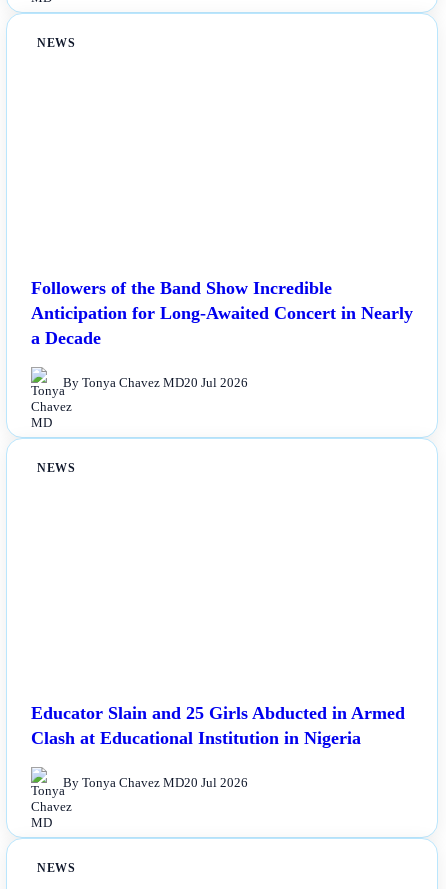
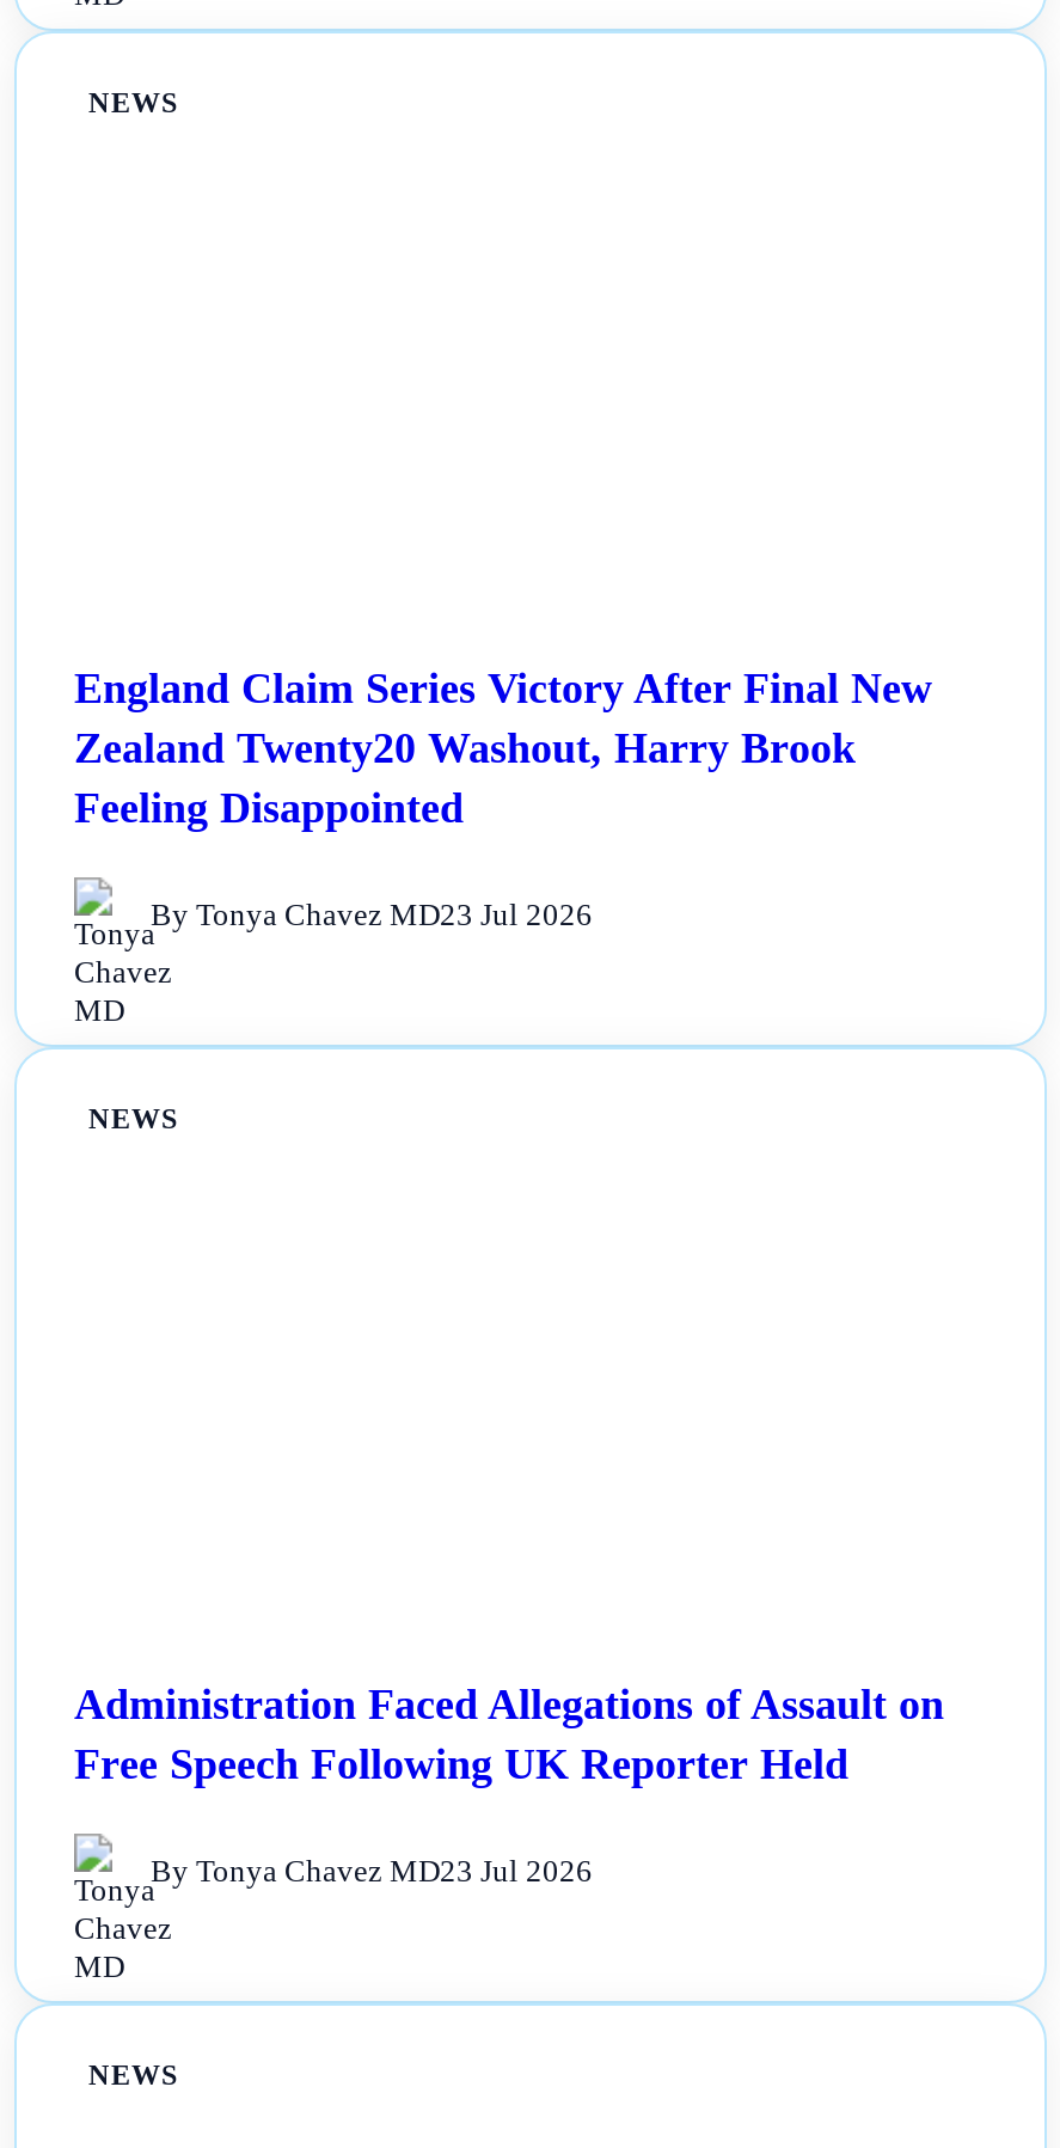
- Followers of the Band Show Incredible
- Anticipation for Long-Awaited Concert in Nearly
- a Decade
+ England Claim Series Victory After Final New
+ Zealand Twenty20 Washout, Harry Brook
+ Feeling Disappointed

- By Tonya Chavez MD20 Jul 2026
+ By Tonya Chavez MD23 Jul 2026

- Educator Slain and 25 Girls Abducted in Armed
- Clash at Educational Institution in Nigeria
+ Administration Faced Allegations of Assault on
+ Free Speech Following UK Reporter Held

- By Tonya Chavez MD20 Jul 2026
+ By Tonya Chavez MD23 Jul 2026
